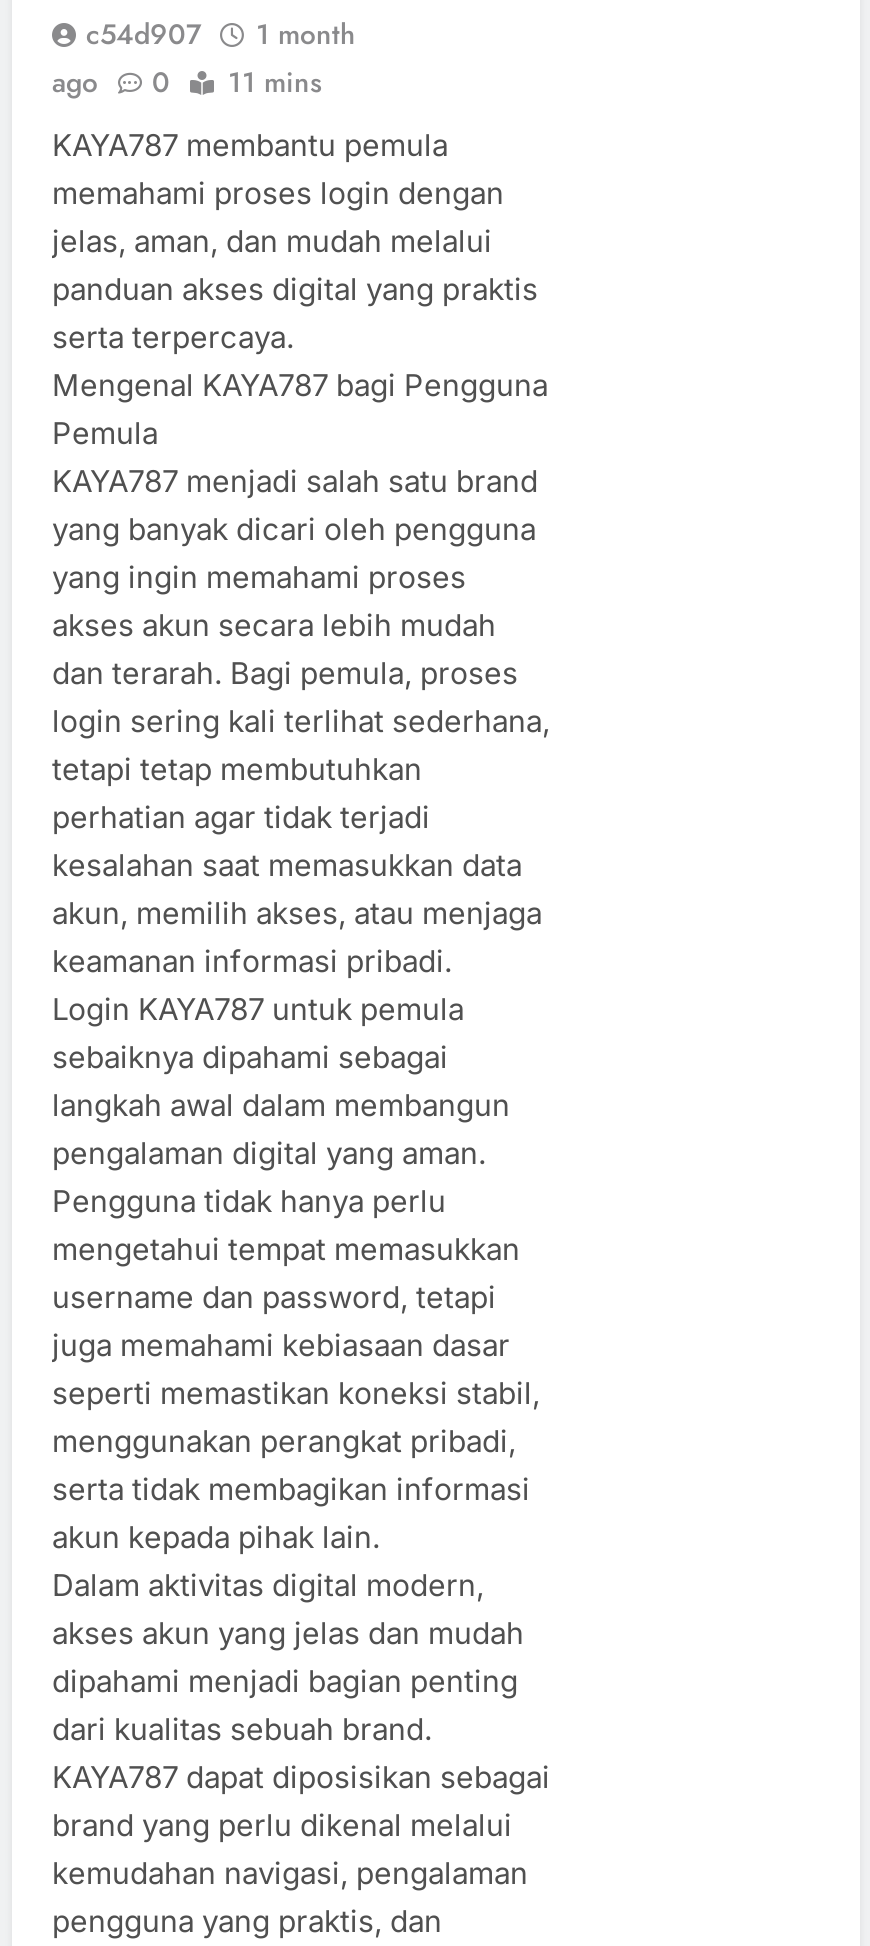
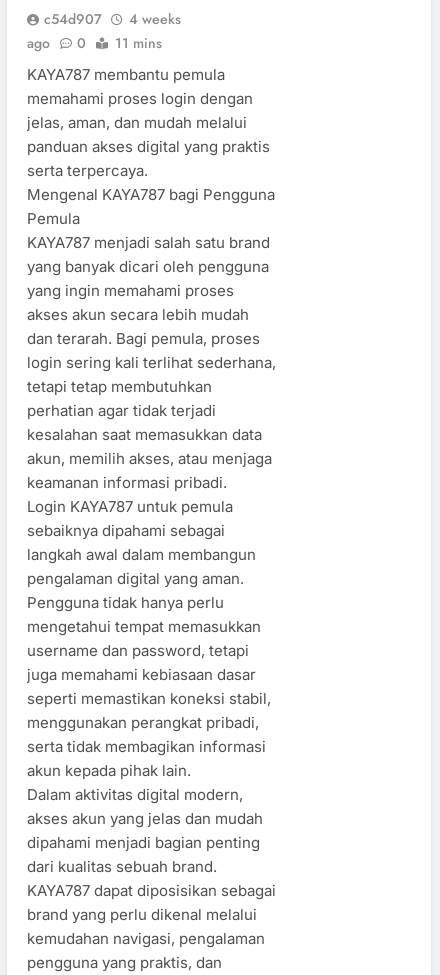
- c54d907 1 month
+ c54d907 4 weeks
